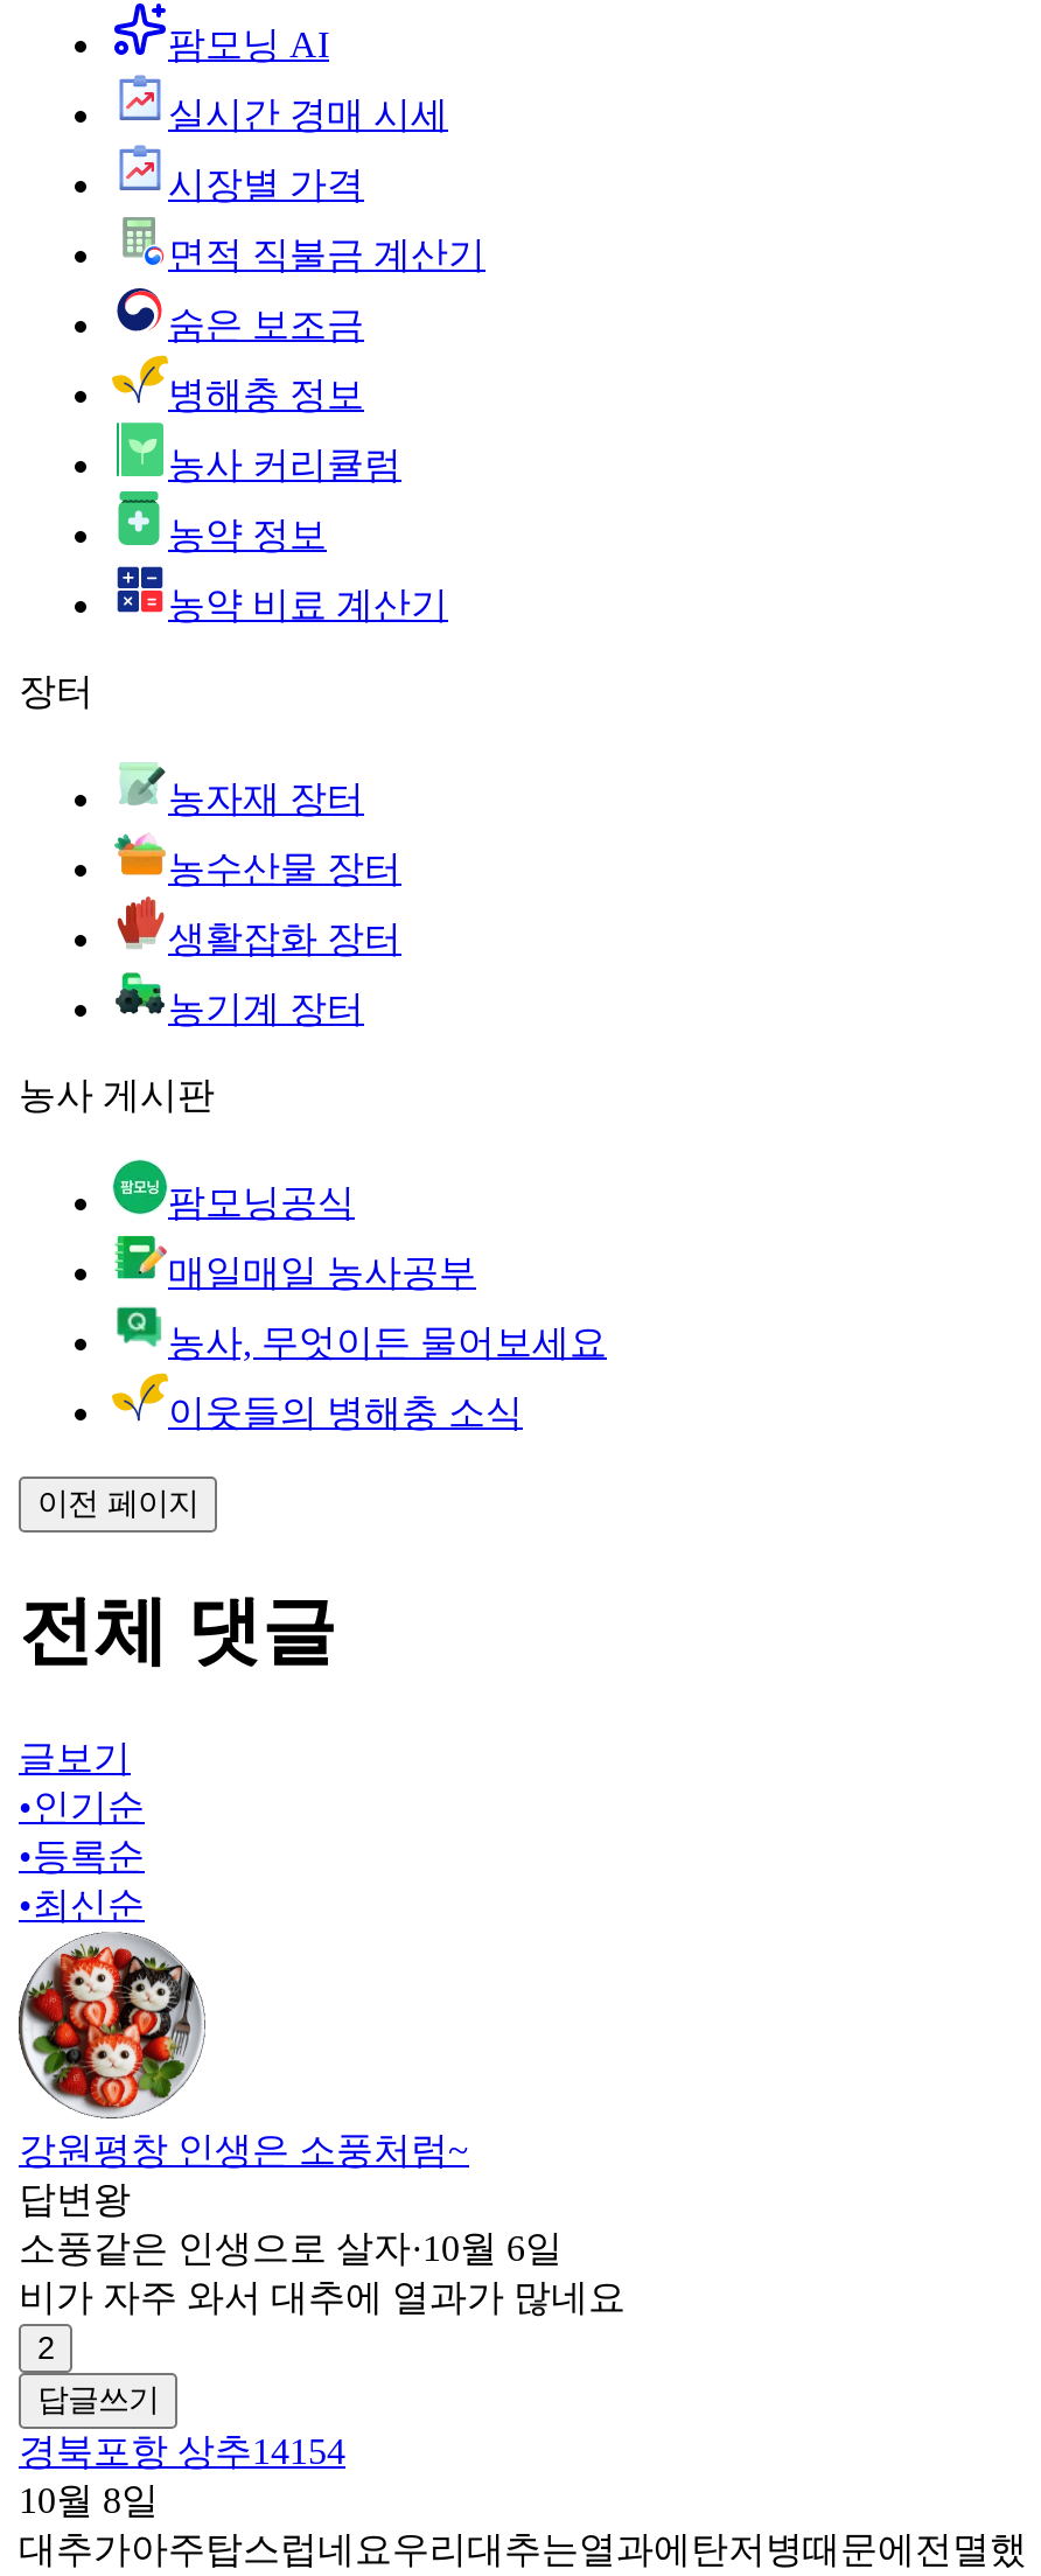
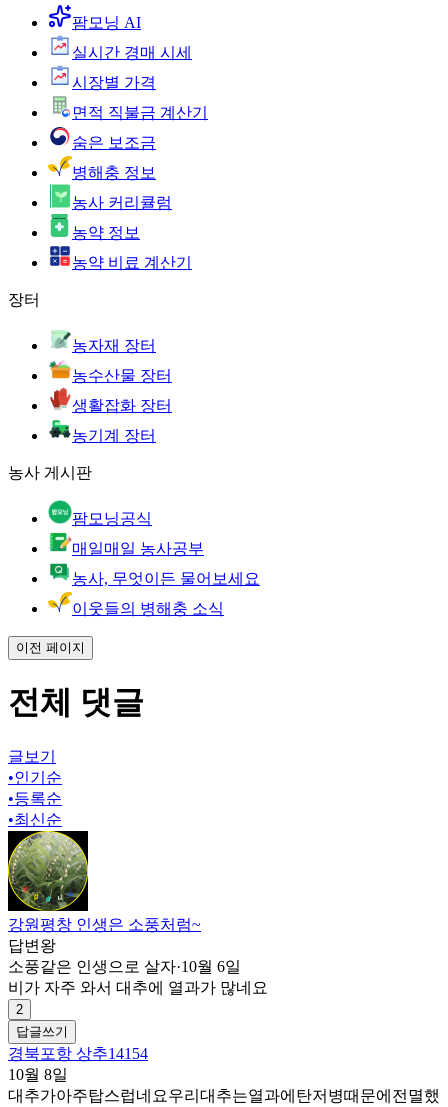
- [image]
+ [image]
